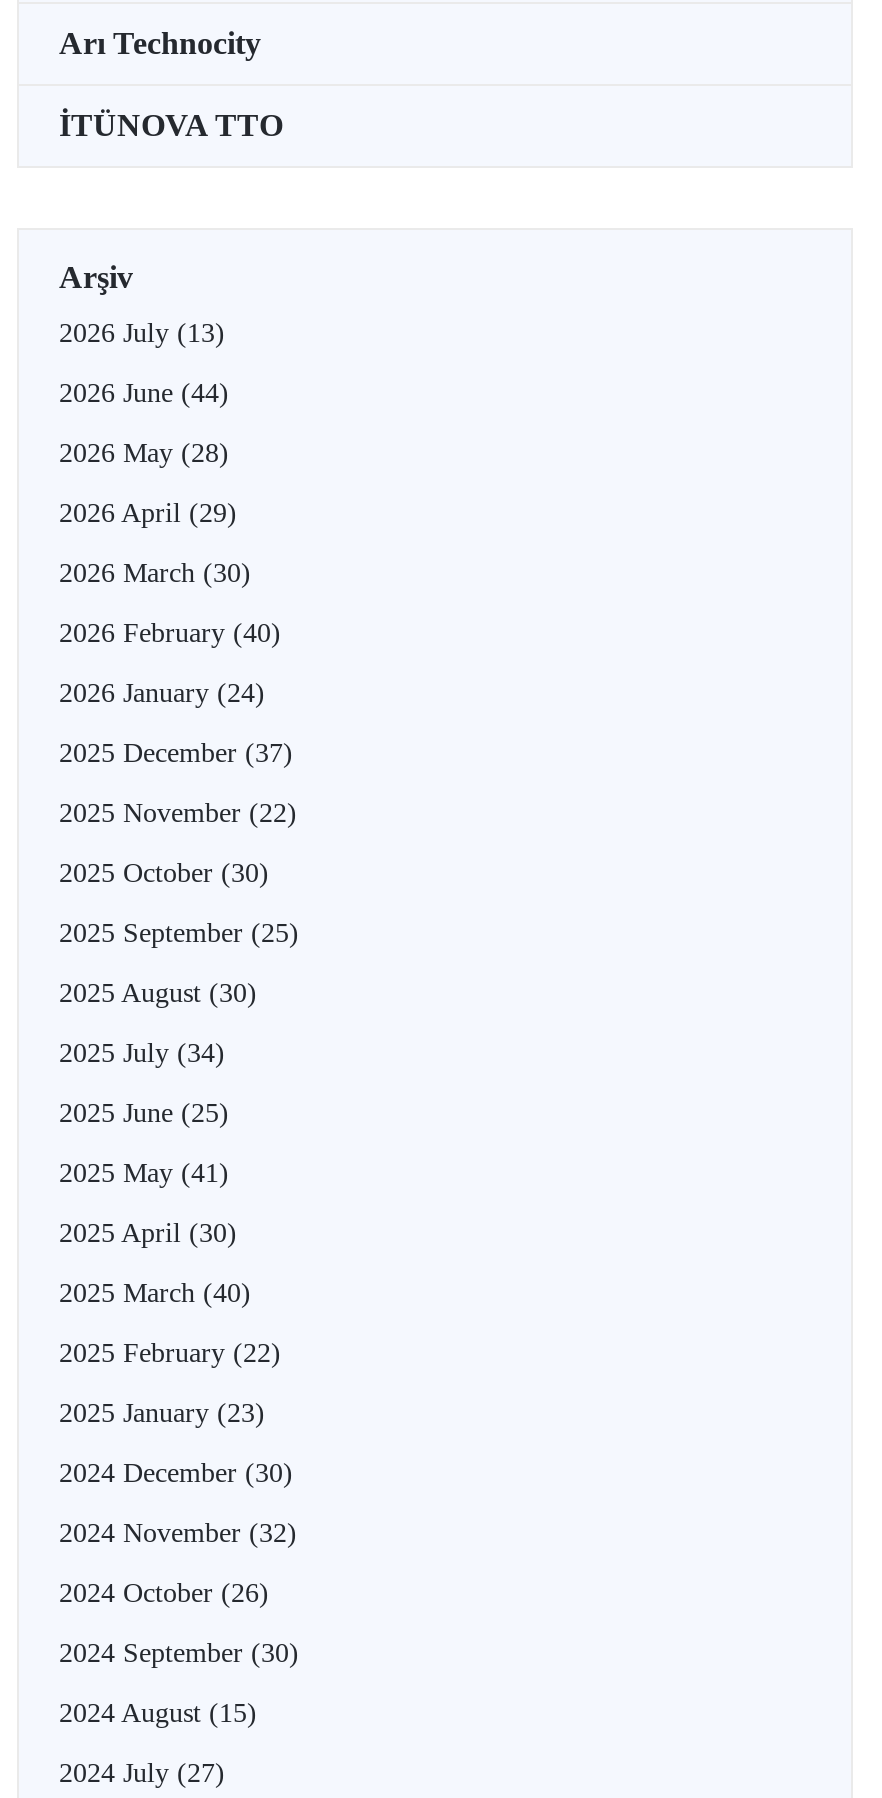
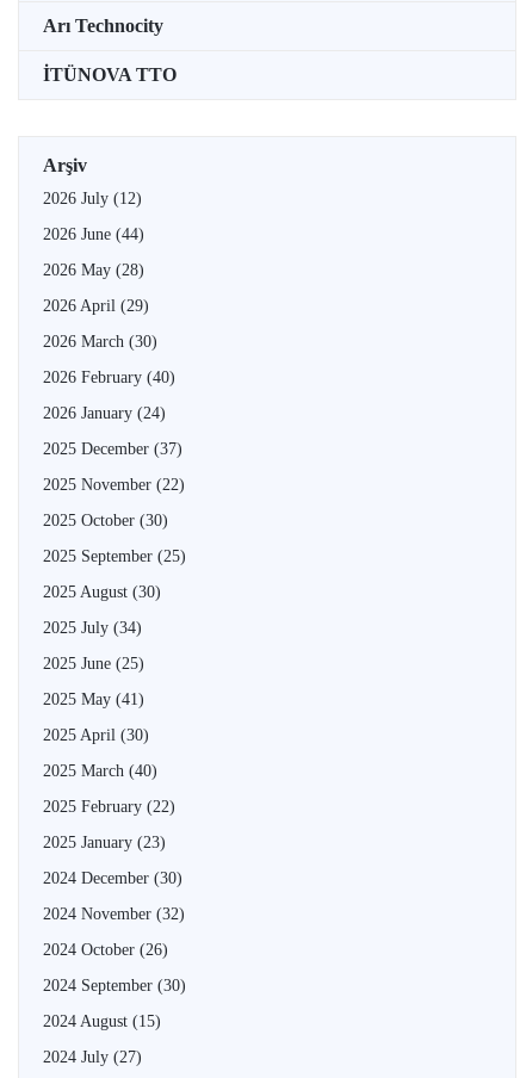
- 2026 July (13)
+ 2026 July (12)
